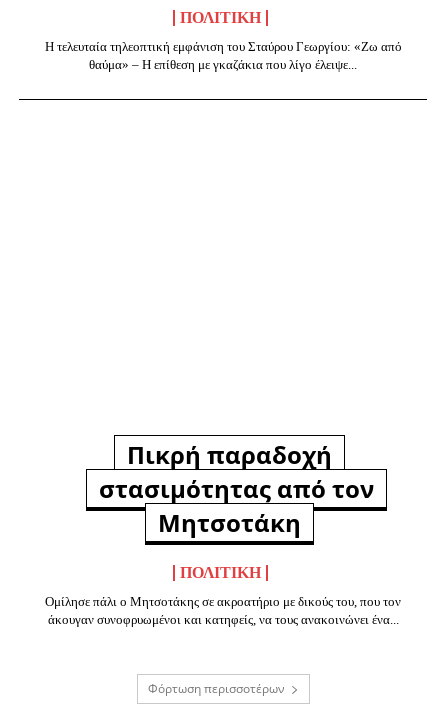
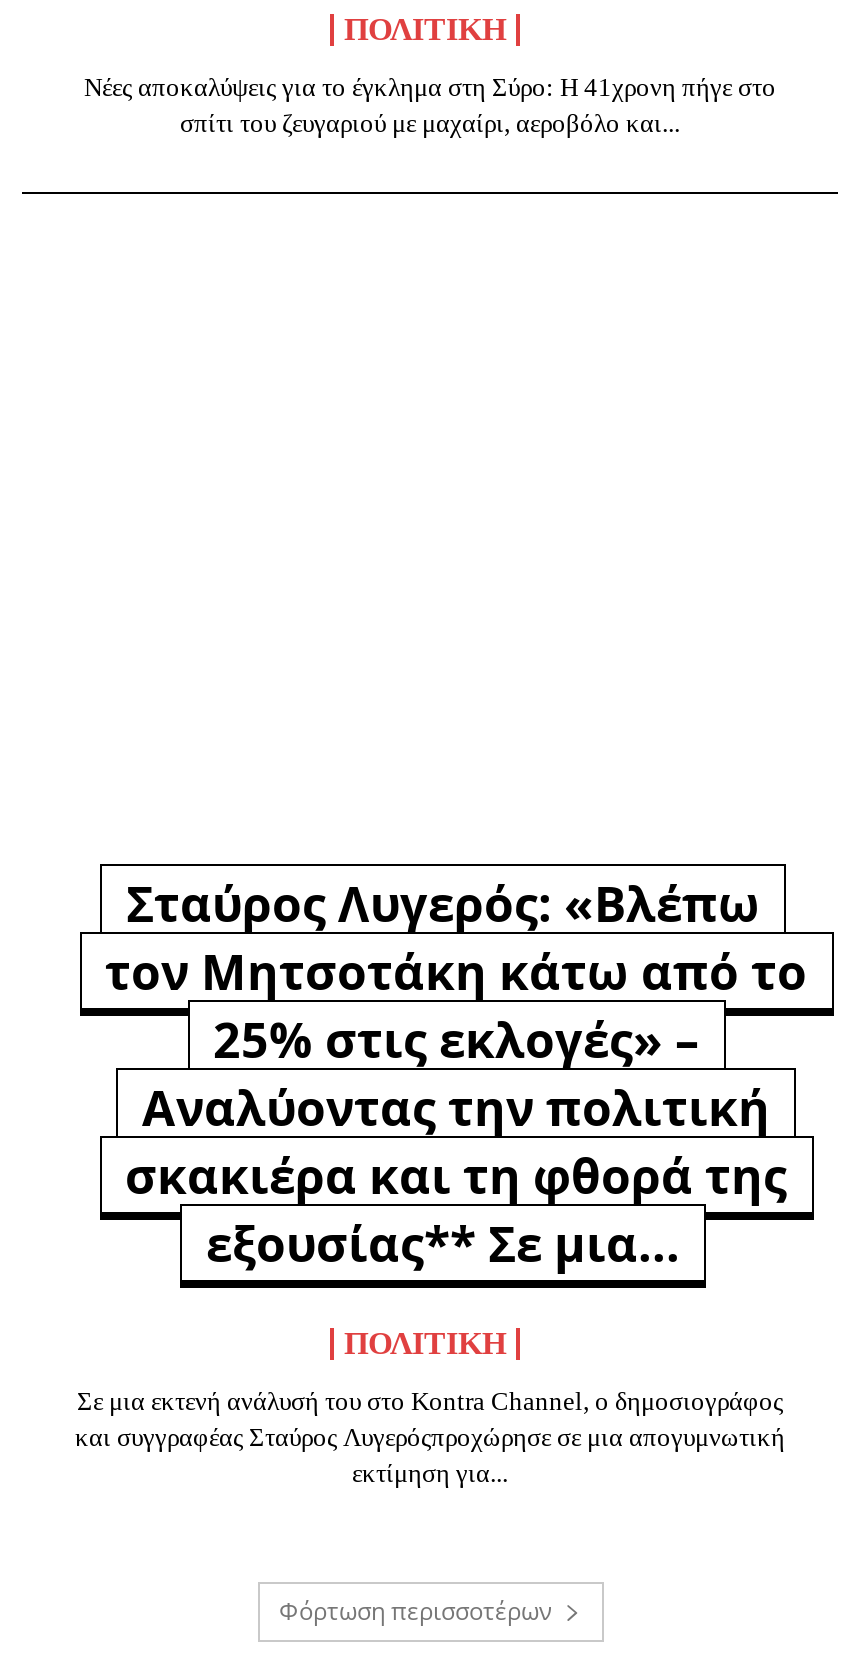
- Η τελευταία τηλεοπτική εμφάνιση του Σταύρου Γεωργίου: «Ζω από
- θαύμα» – Η επίθεση με γκαζάκια που λίγο έλειψε...
+ Νέες αποκαλύψεις για το έγκλημα στη Σύρο: Η 41χρονη πήγε στο
+ σπίτι του ζευγαριού με μαχαίρι, αεροβόλο και...

- Πικρή παραδοχή
- στασιμότητας από τον
- Μητσοτάκη
+ Σταύρος Λυγερός: «Βλέπω
+ τον Μητσοτάκη κάτω από το
+ 25% στις εκλογές» –
+ Αναλύοντας την πολιτική
+ σκακιέρα και τη φθορά της
+ εξουσίας** Σε μια...

- Ομίλησε πάλι ο Μητσοτάκης σε ακροατήριο με δικούς του, που τον
- άκουγαν συνοφρυωμένοι και κατηφείς, να τους ανακοινώνει ένα...
+ Σε μια εκτενή ανάλυσή του στο Kontra Channel, ο δημοσιογράφος
+ και συγγραφέας Σταύρος Λυγερόςπροχώρησε σε μια απογυμνωτική
+ εκτίμηση για...
